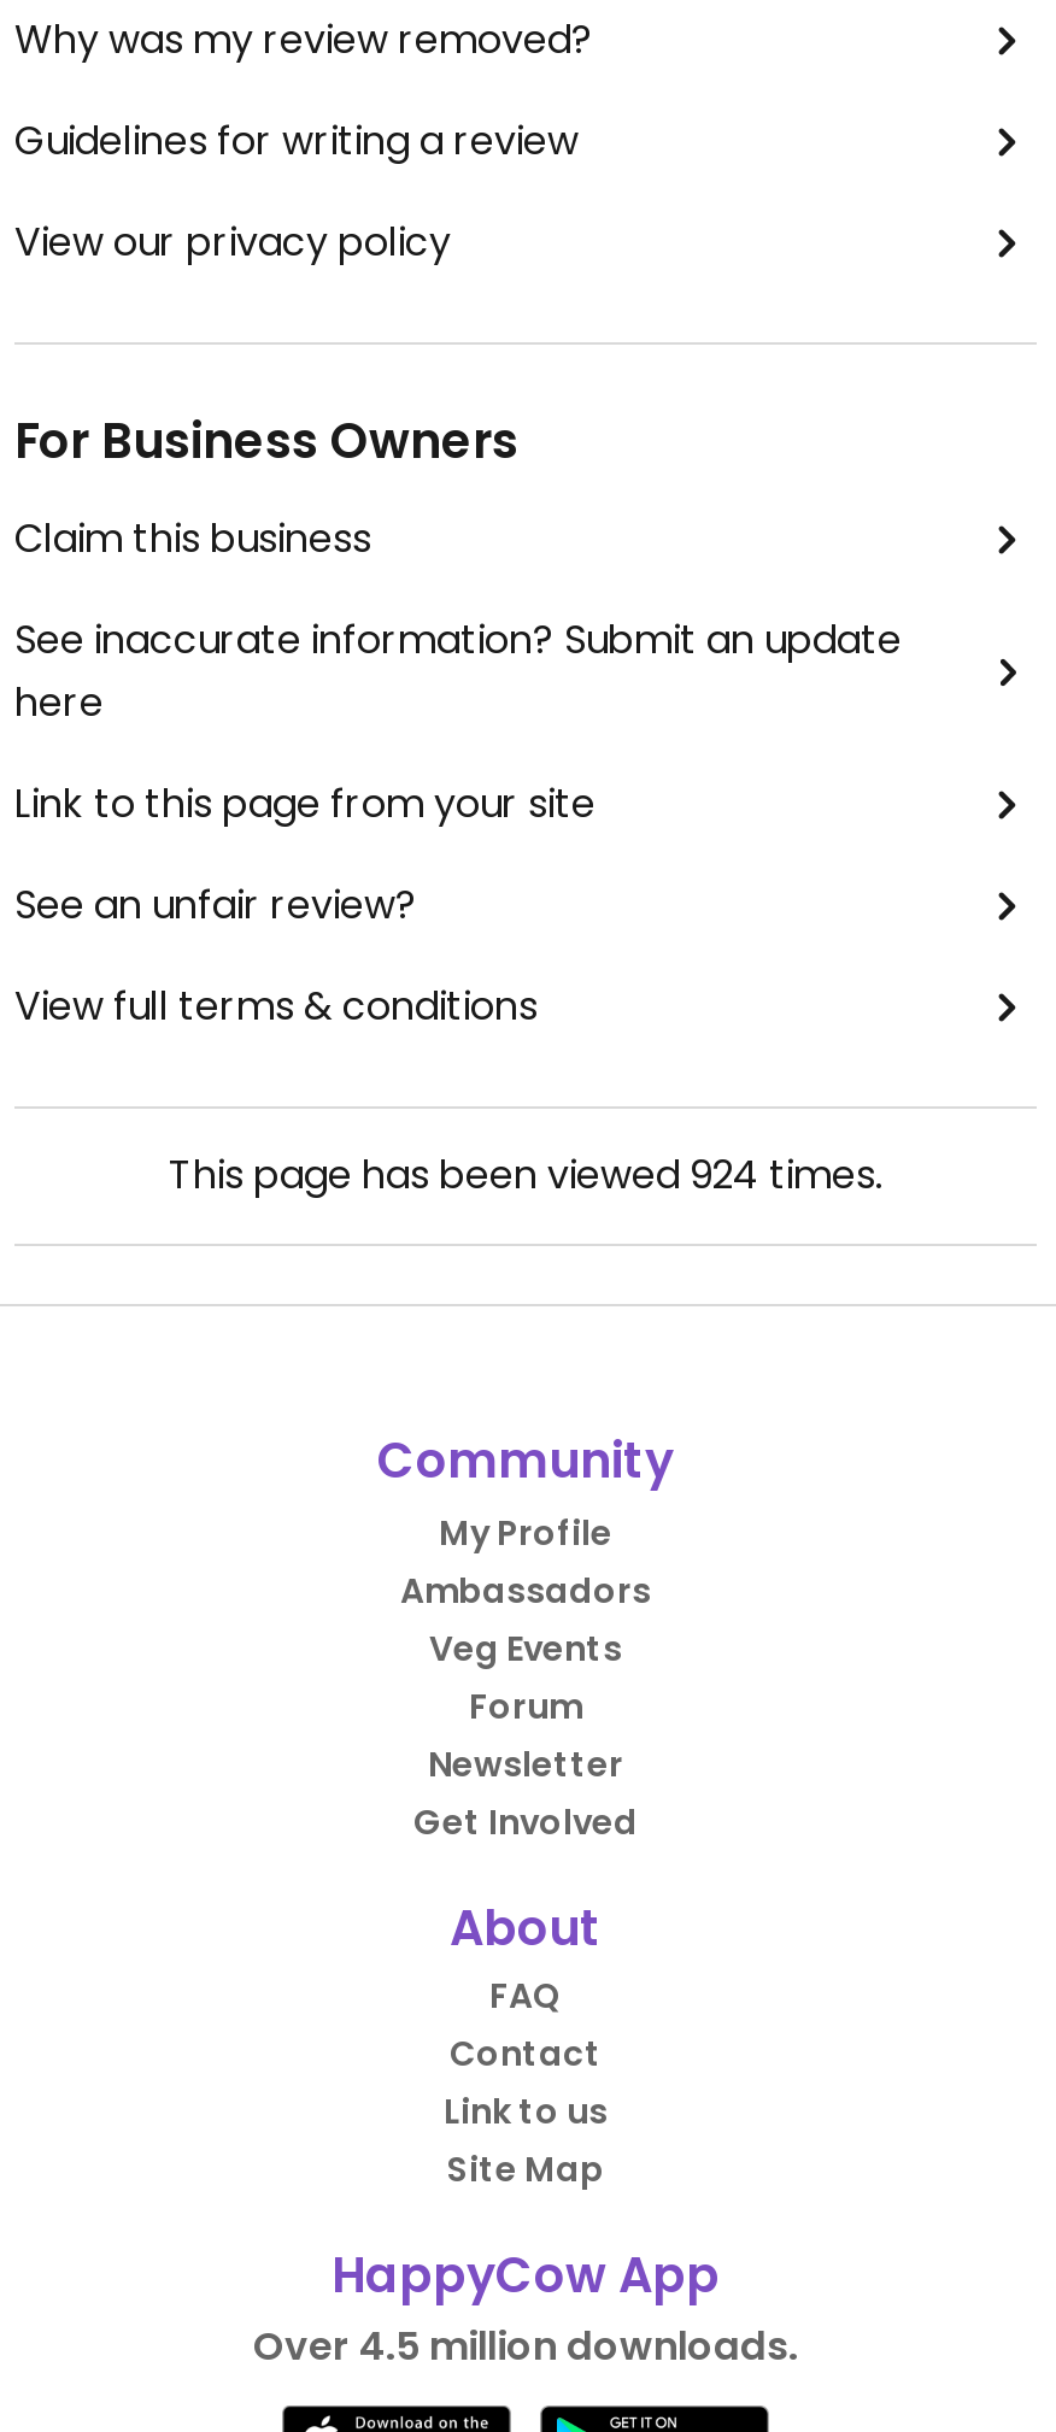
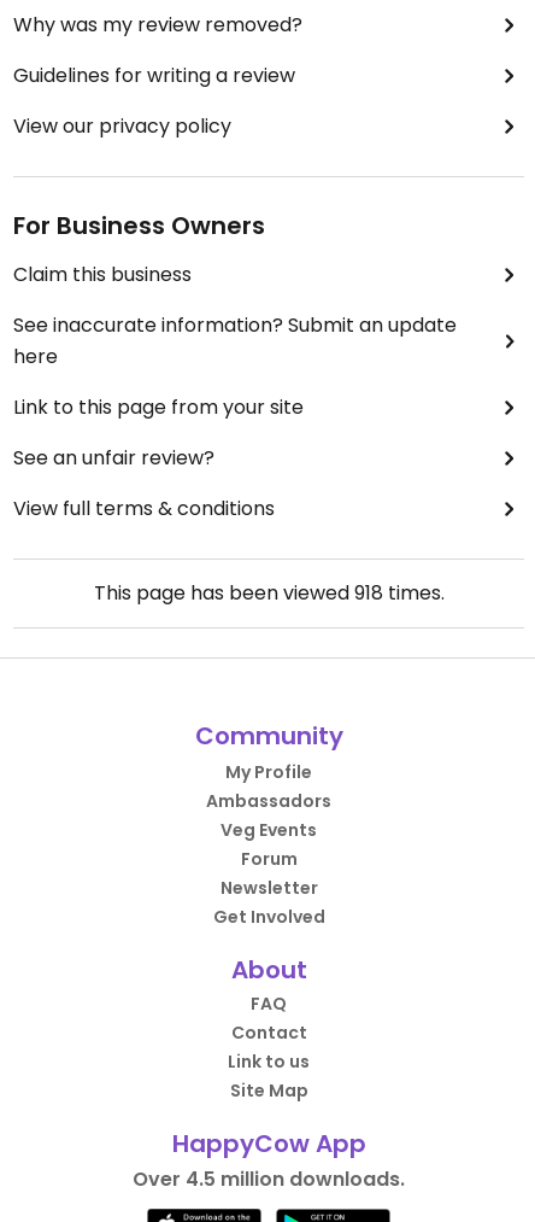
- This page has been viewed 924 times.
+ This page has been viewed 918 times.
